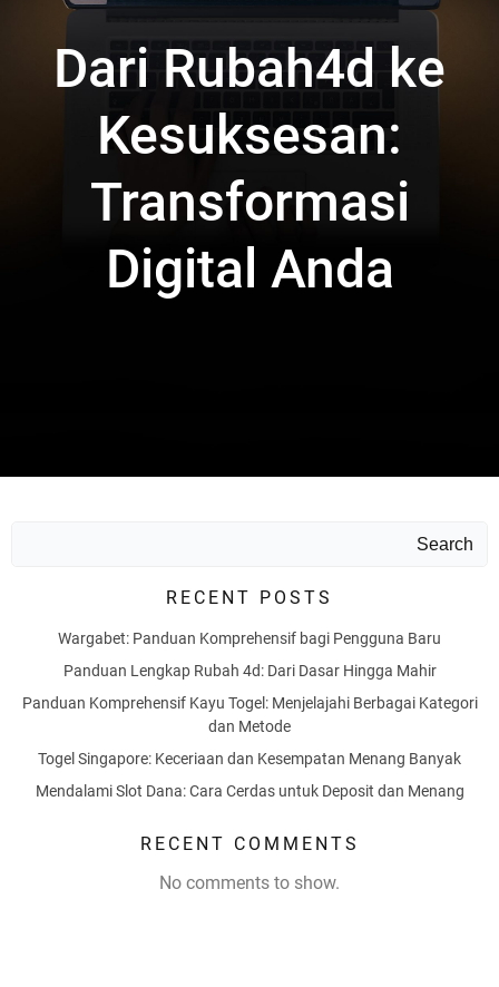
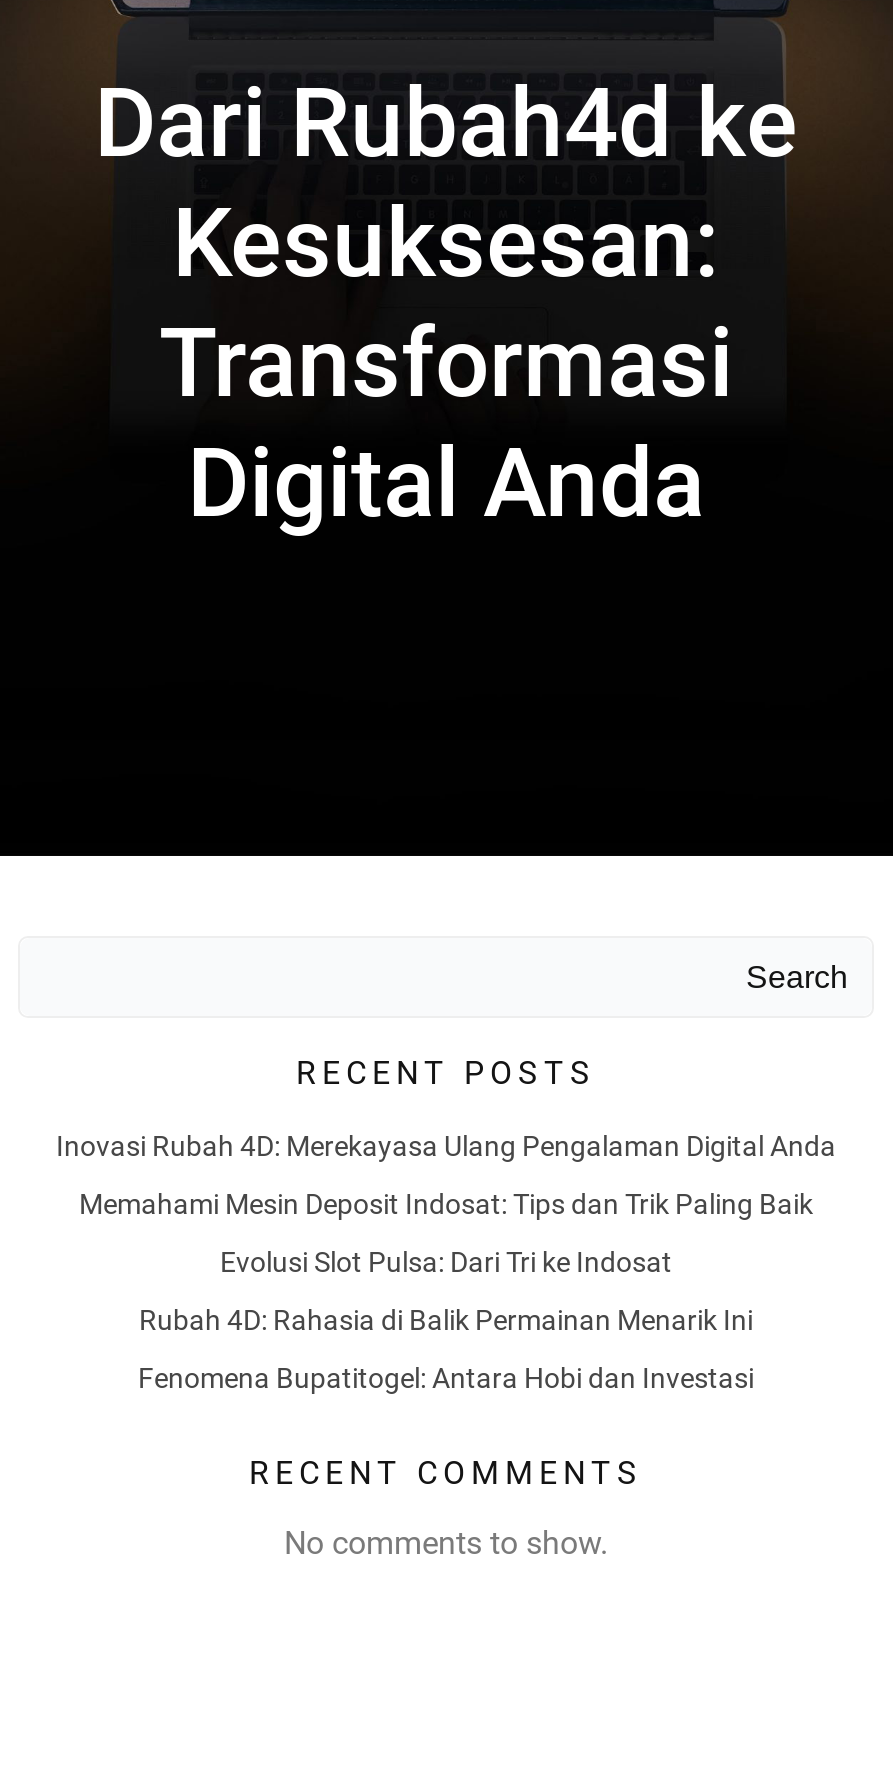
- Wargabet: Panduan Komprehensif bagi Pengguna Baru
+ Inovasi Rubah 4D: Merekayasa Ulang Pengalaman Digital Anda

- Panduan Lengkap Rubah 4d: Dari Dasar Hingga Mahir
+ Memahami Mesin Deposit Indosat: Tips dan Trik Paling Baik

- Panduan Komprehensif Kayu Togel: Menjelajahi Berbagai Kategori
- dan Metode
+ Evolusi Slot Pulsa: Dari Tri ke Indosat

- Togel Singapore: Keceriaan dan Kesempatan Menang Banyak
+ Rubah 4D: Rahasia di Balik Permainan Menarik Ini

- Mendalami Slot Dana: Cara Cerdas untuk Deposit dan Menang
+ Fenomena Bupatitogel: Antara Hobi dan Investasi

moved up: RECENT COMMENTS | No comments to show.
